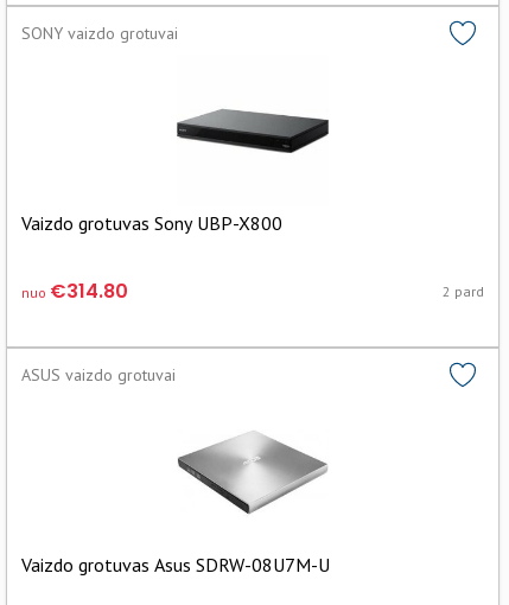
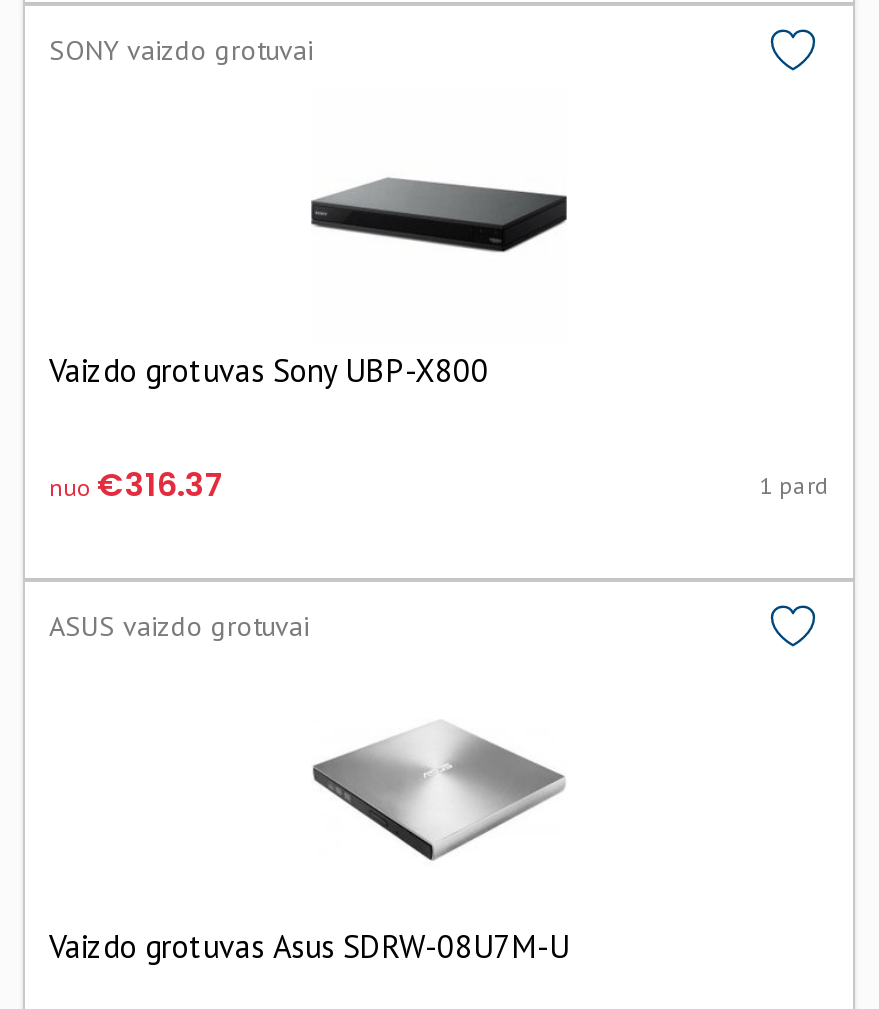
- nuo €314.80
+ nuo €316.37

- 2 pard
+ 1 pard
